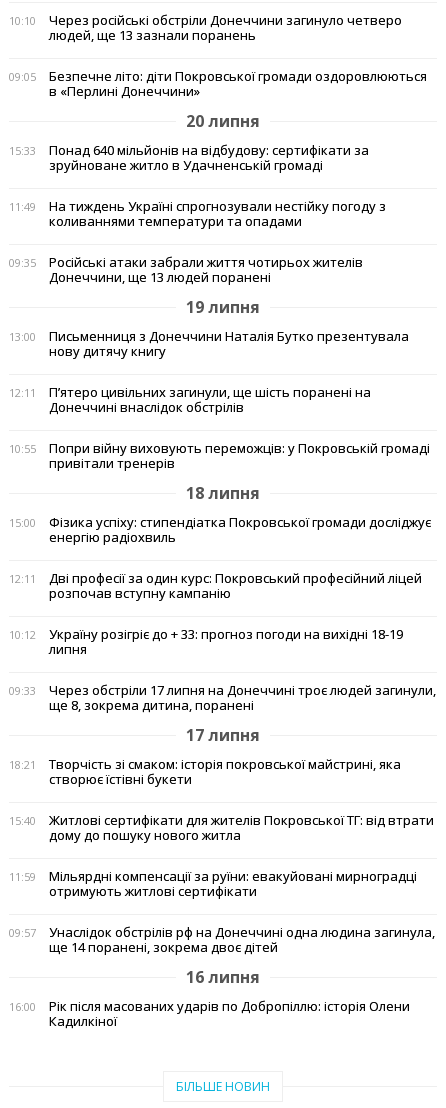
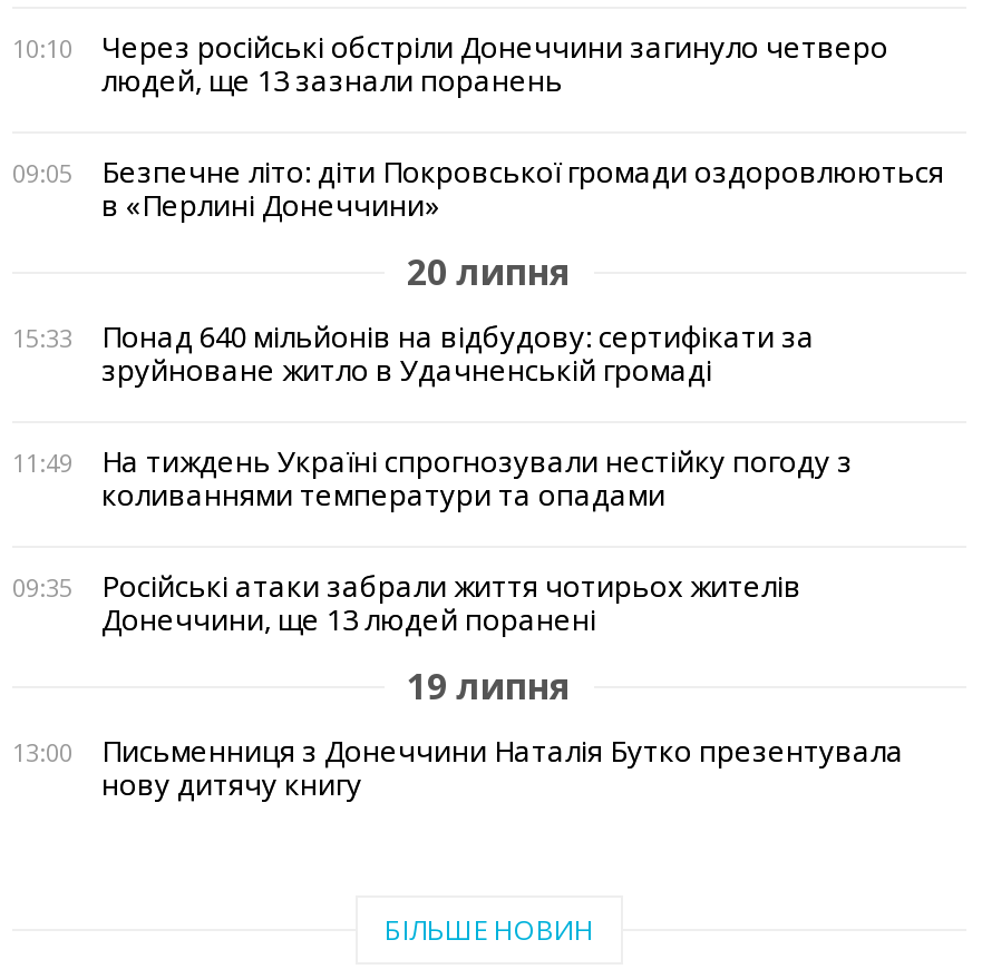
- 12:11
- П’ятеро цивільних загинули, ще шість поранені на
- Донеччині внаслідок обстрілів
- 10:55
- Попри війну виховують переможців: у Покровській громаді
- привітали тренерів
- 18 липня
- 15:00
- Фізика успіху: стипендіатка Покровської громади досліджує
- енергію радіохвиль
- 12:11
- Дві професії за один курс: Покровський професійний ліцей
- розпочав вступну кампанію
- 10:12
- Україну розігріє до + 33: прогноз погоди на вихідні 18-19
- липня
- 09:33
- Через обстріли 17 липня на Донеччині троє людей загинули,
- ще 8, зокрема дитина, поранені
- 17 липня
- 18:21
- Творчість зі смаком: історія покровської майстрині, яка
- створює їстівні букети
- 15:40
- Житлові сертифікати для жителів Покровської ТГ: від втрати
- дому до пошуку нового житла
- 11:59
- Мільярдні компенсації за руїни: евакуйовані мирноградці
- отримують житлові сертифікати
- 09:57
- Унаслідок обстрілів рф на Донеччині одна людина загинула,
- ще 14 поранені, зокрема двоє дітей
- 16 липня
- 16:00
- Рік після масованих ударів по Добропіллю: історія Олени
- Кадилкіної
